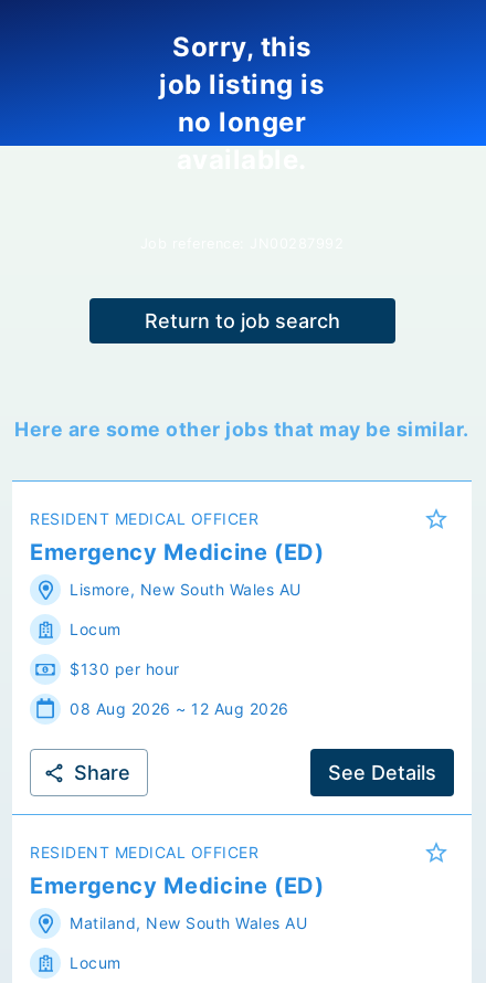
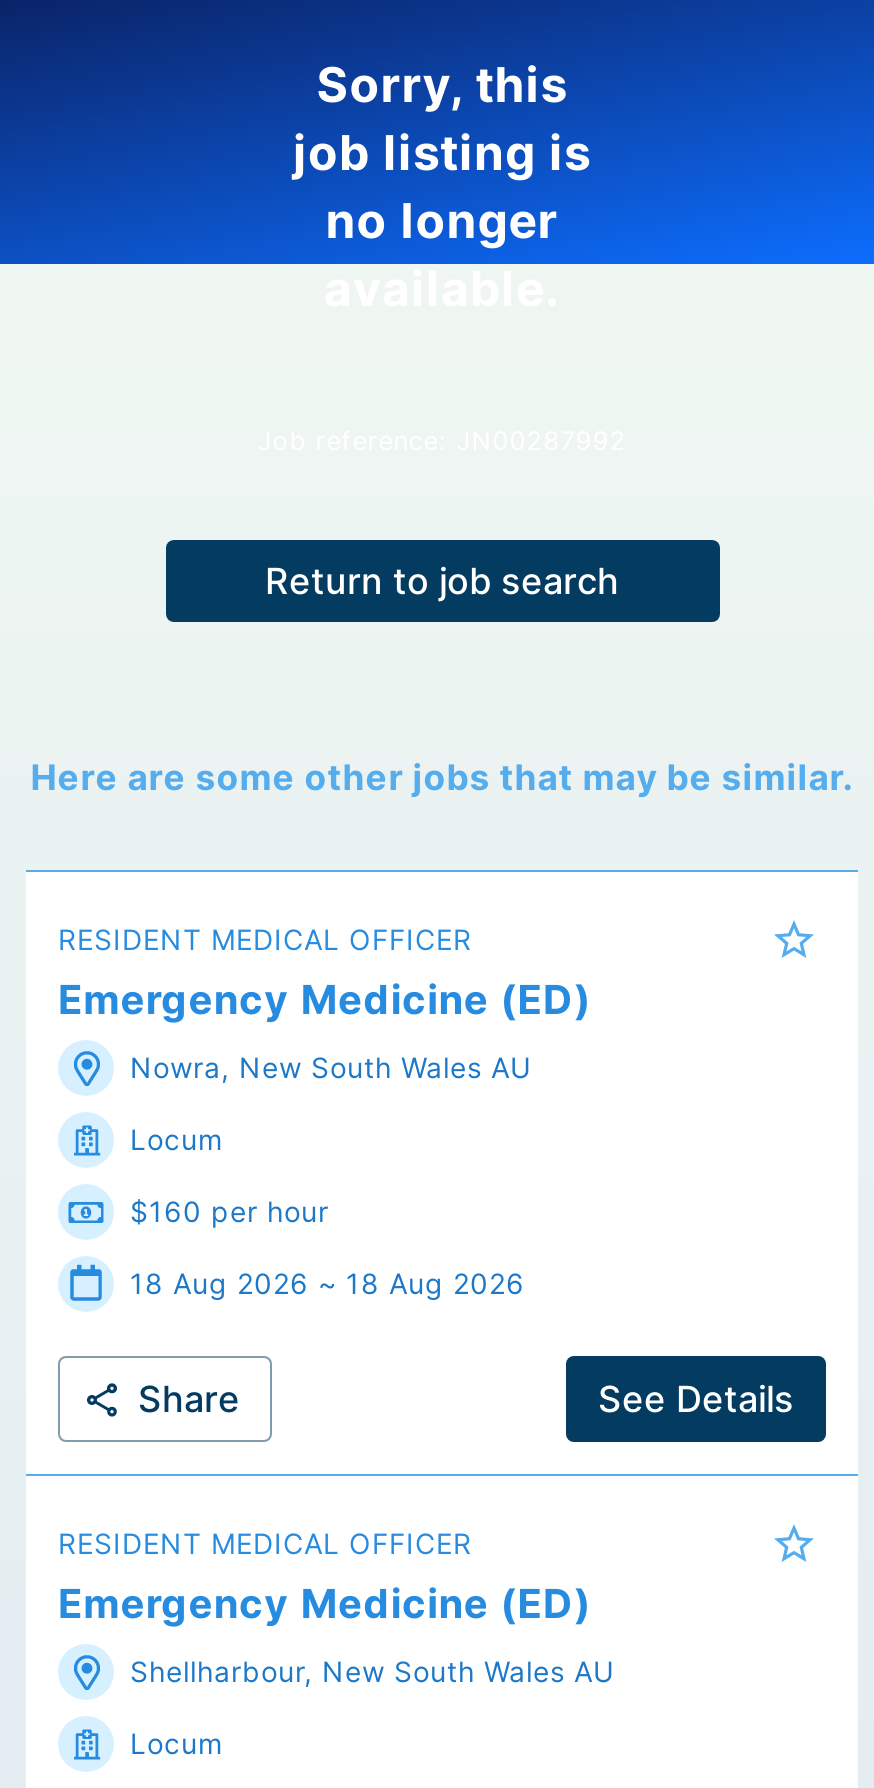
- Lismore, New South Wales AU
+ Nowra, New South Wales AU

- $130 per hour
+ $160 per hour

- 08 Aug 2026 ~ 12 Aug 2026
+ 18 Aug 2026 ~ 18 Aug 2026

- Matiland, New South Wales AU
+ Shellharbour, New South Wales AU
